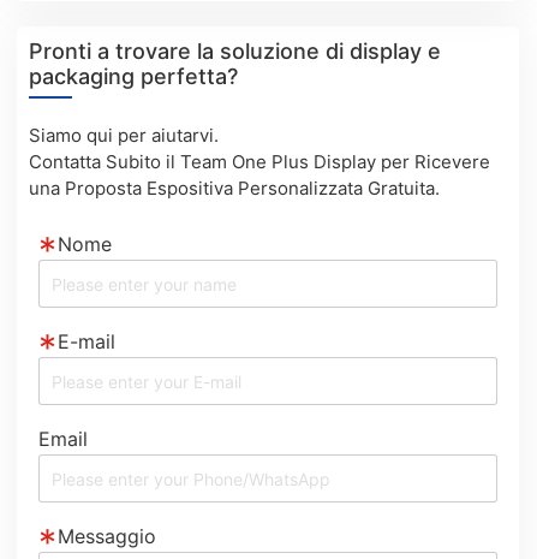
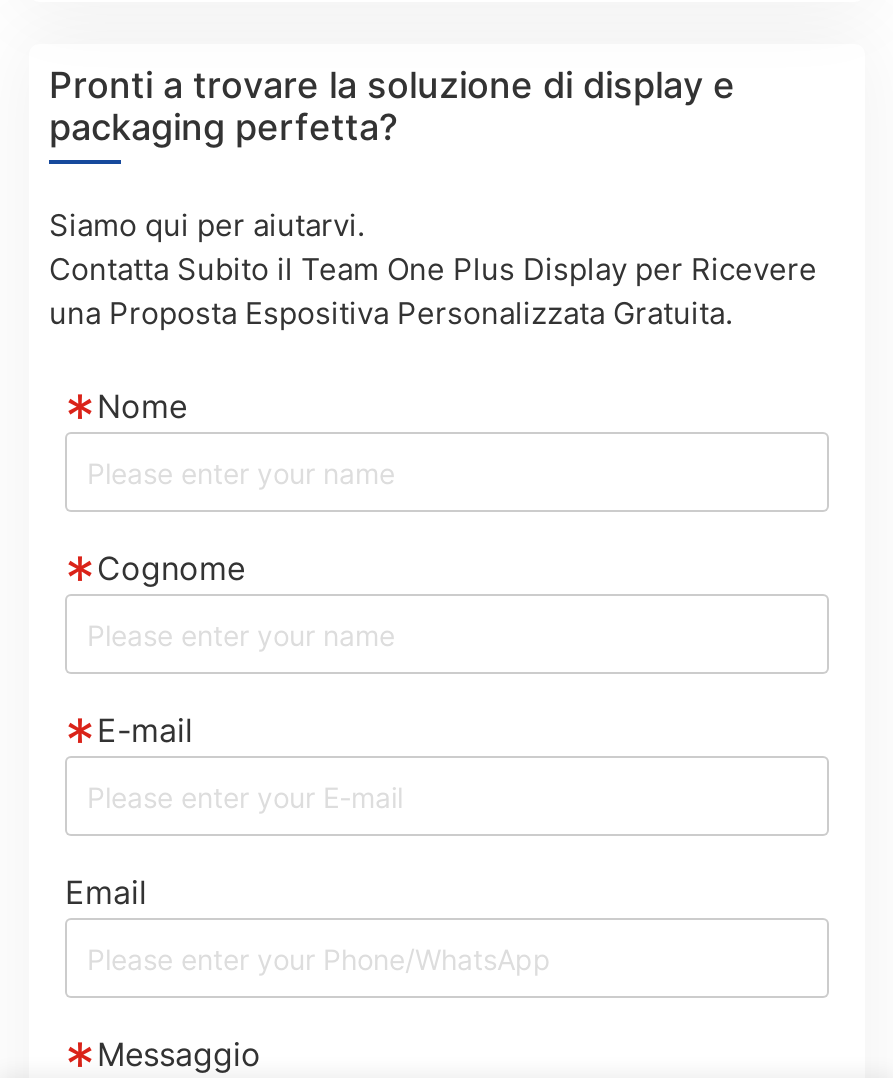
+ Cognome
